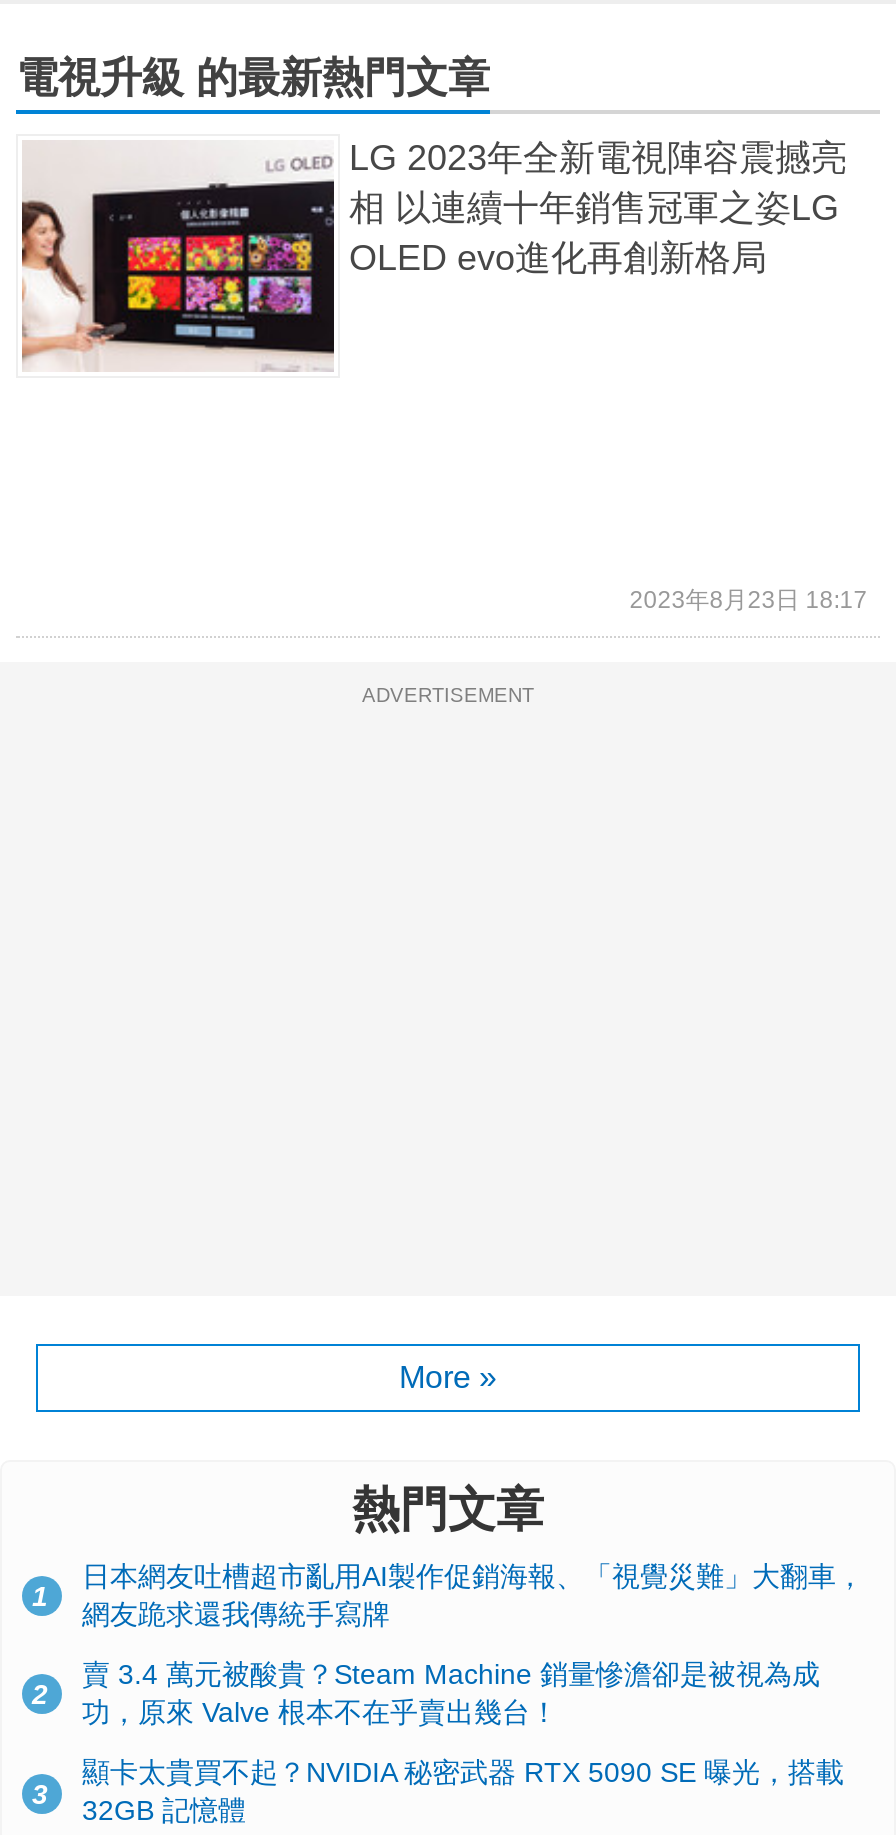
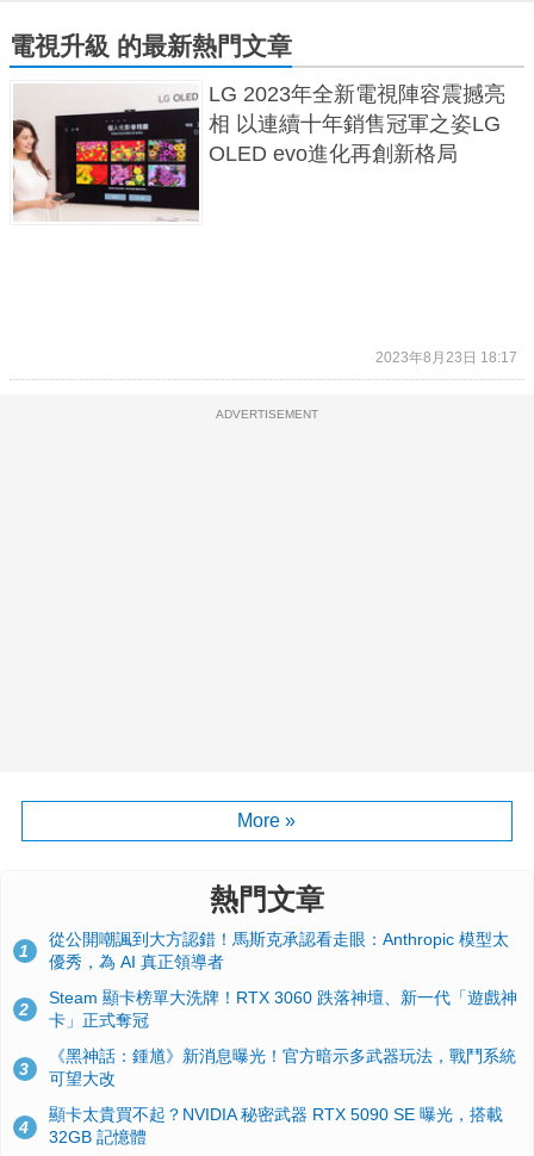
- 日本網友吐槽超市亂用AI製作促銷海報、「視覺災難」大翻車，
- 網友跪求還我傳統手寫牌
+ 從公開嘲諷到大方認錯！馬斯克承認看走眼：Anthropic 模型太
+ 優秀，為 AI 真正領導者

- 賣 3.4 萬元被酸貴？Steam Machine 銷量慘澹卻是被視為成
- 功，原來 Valve 根本不在乎賣出幾台！
+ Steam 顯卡榜單大洗牌！RTX 3060 跌落神壇、新一代「遊戲神
+ 卡」正式奪冠

+ 《黑神話：鍾馗》新消息曝光！官方暗示多武器玩法，戰鬥系統
+ 可望大改
+ 4
